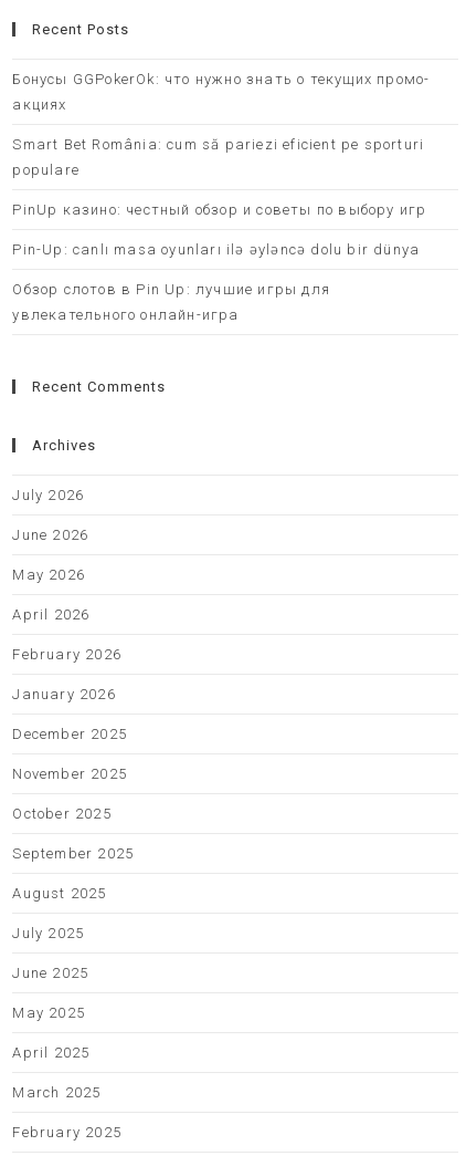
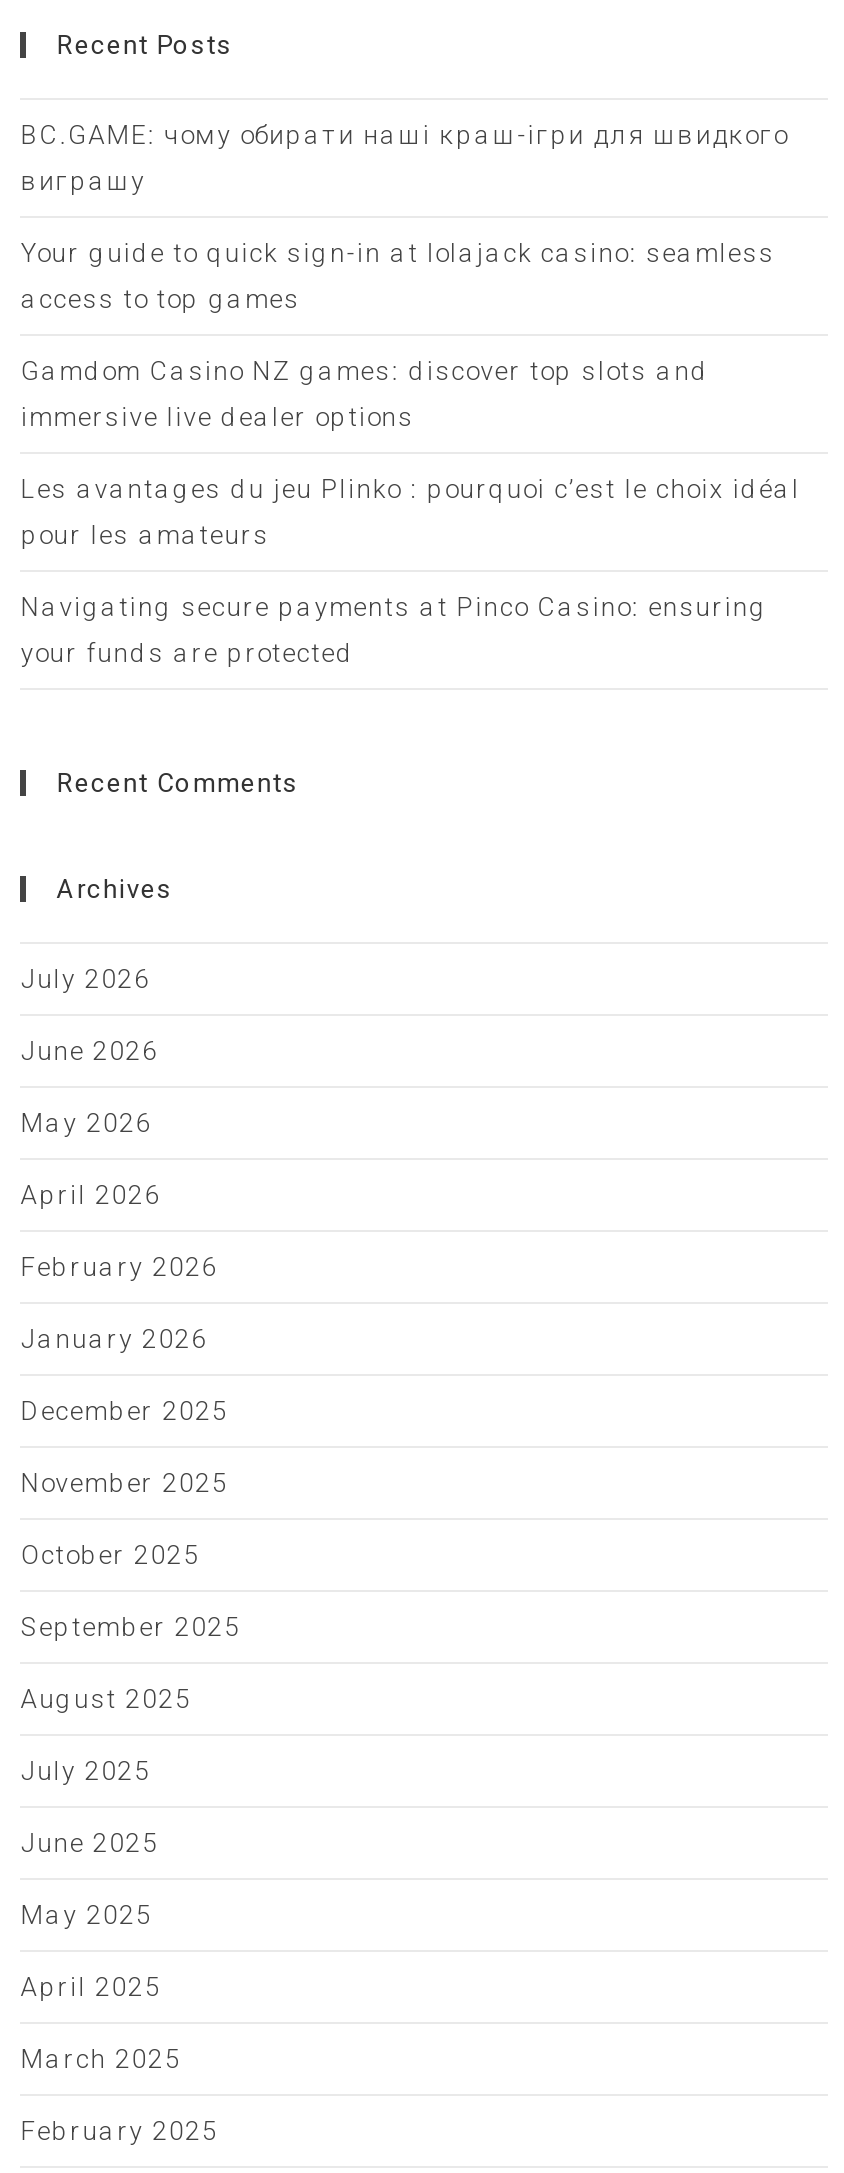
- Бонусы GGPokerOk: что нужно знать о текущих промо-
- акциях
- Smart Bet România: cum să pariezi eficient pe sporturi
- populare
- PinUp казино: честный обзор и советы по выбору игр
- Pin-Up: canlı masa oyunları ilə əyləncə dolu bir dünya
- Обзор слотов в Pin Up: лучшие игры для
- увлекательного онлайн-игра
+ BC.GAME: чому обирати наші краш-ігри для швидкого
+ виграшу
+ Your guide to quick sign-in at lolajack casino: seamless
+ access to top games
+ Gamdom Casino NZ games: discover top slots and
+ immersive live dealer options
+ Les avantages du jeu Plinko : pourquoi c’est le choix idéal
+ pour les amateurs
+ Navigating secure payments at Pinco Casino: ensuring
+ your funds are protected
